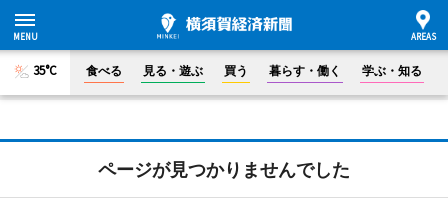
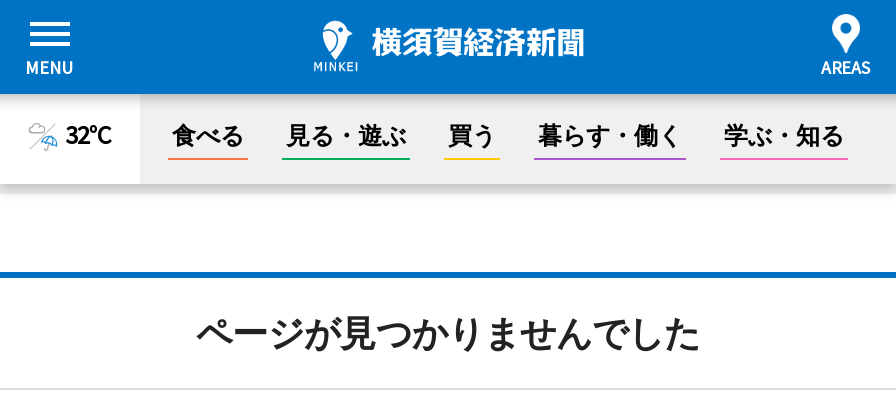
- 35°C 食べる 見る・遊ぶ 買う 暮らす・働く 学ぶ・知る
+ 32°C 食べる 見る・遊ぶ 買う 暮らす・働く 学ぶ・知る
